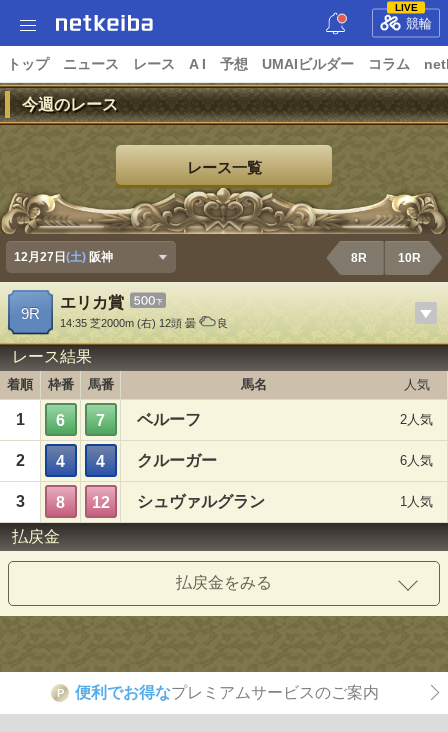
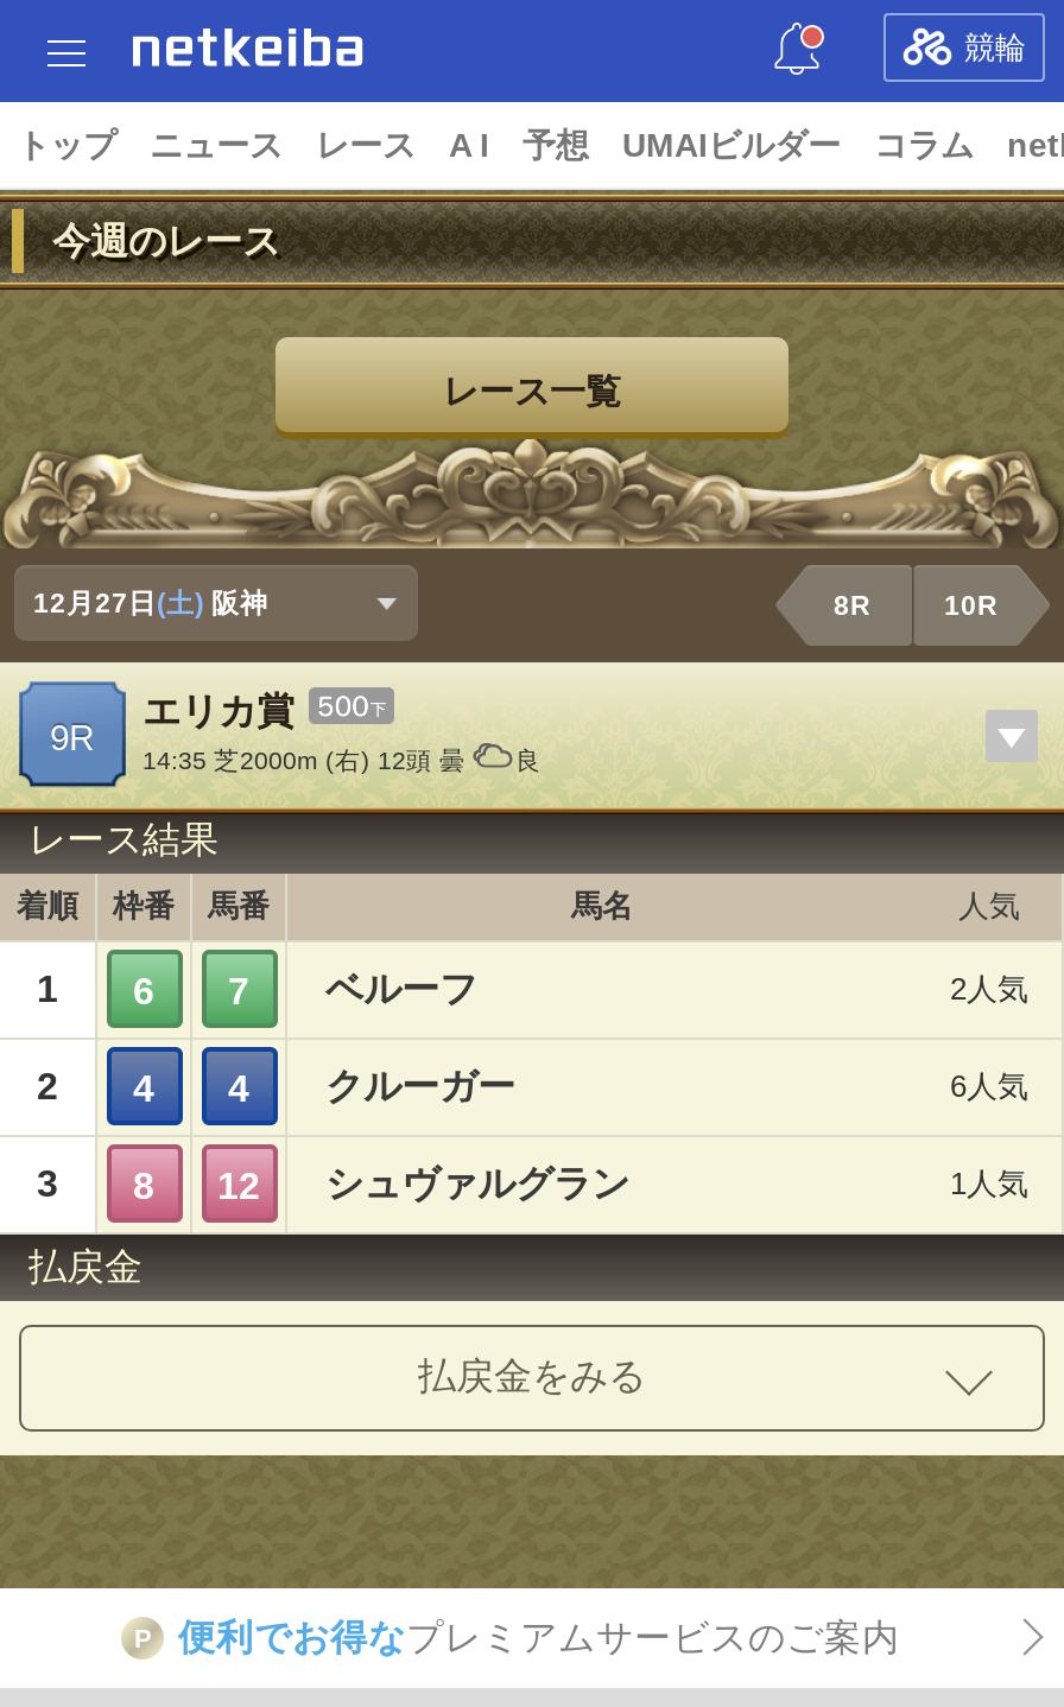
- LIVE
